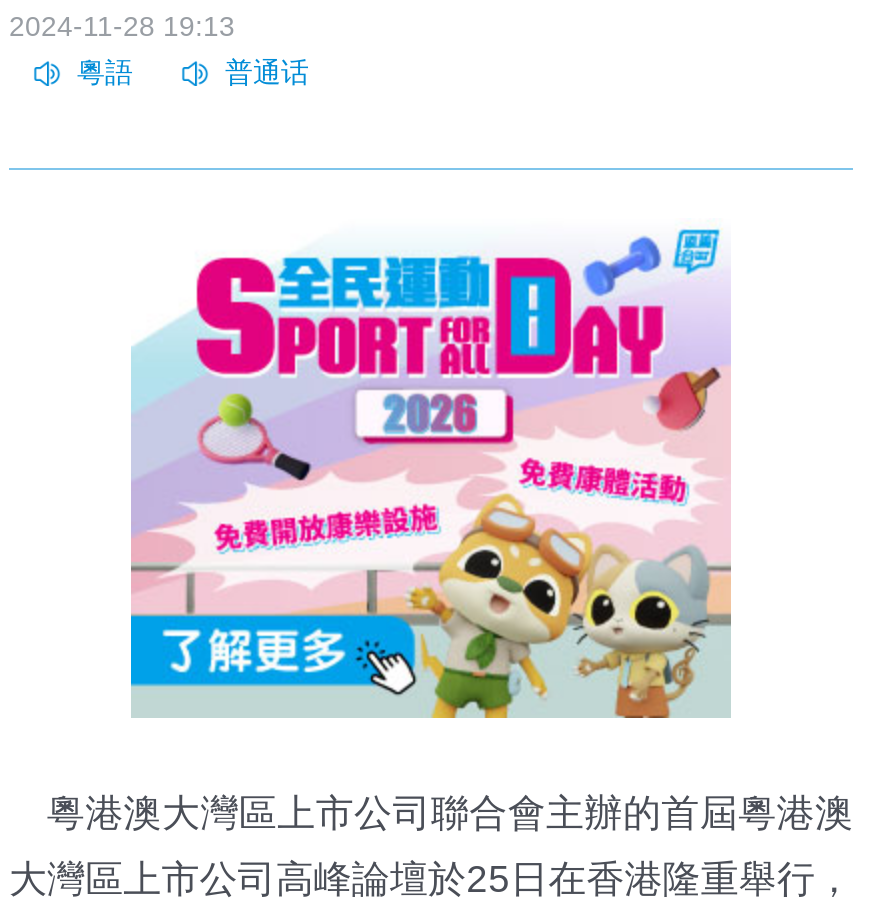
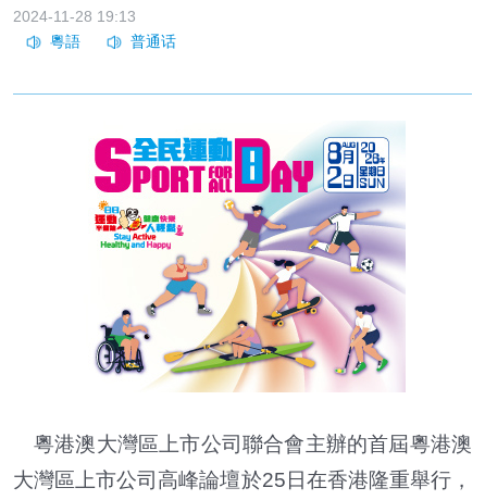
- [image]
+ [image]
